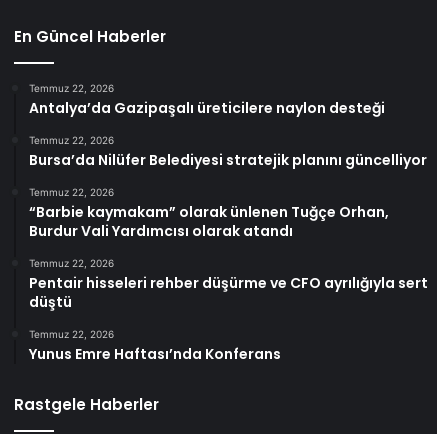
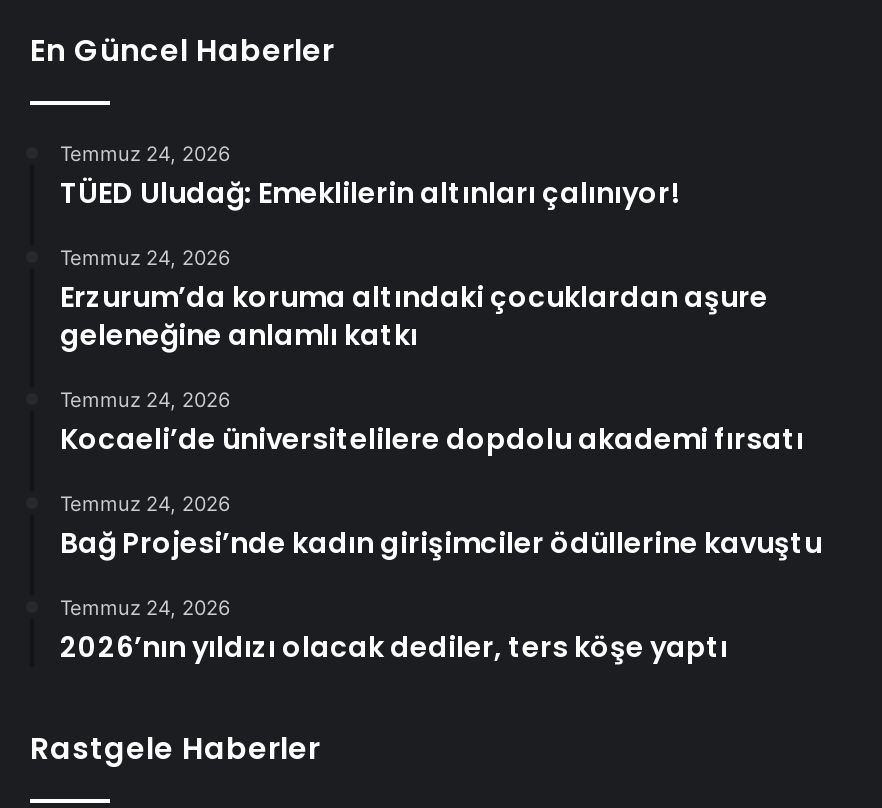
- Temmuz 22, 2026
- Antalya’da Gazipaşalı üreticilere naylon desteği
+ Temmuz 24, 2026
+ TÜED Uludağ: Emeklilerin altınları çalınıyor!

- Temmuz 22, 2026
- Bursa’da Nilüfer Belediyesi stratejik planını güncelliyor
+ Temmuz 24, 2026
+ Erzurum’da koruma altındaki çocuklardan aşure
+ geleneğine anlamlı katkı

- Temmuz 22, 2026
- “Barbie kaymakam” olarak ünlenen Tuğçe Orhan,
- Burdur Vali Yardımcısı olarak atandı
+ Temmuz 24, 2026
+ Kocaeli’de üniversitelilere dopdolu akademi fırsatı

- Temmuz 22, 2026
- Pentair hisseleri rehber düşürme ve CFO ayrılığıyla sert
- düştü
+ Temmuz 24, 2026
+ Bağ Projesi’nde kadın girişimciler ödüllerine kavuştu

- Temmuz 22, 2026
- Yunus Emre Haftası’nda Konferans
+ Temmuz 24, 2026
+ 2026’nın yıldızı olacak dediler, ters köşe yaptı
